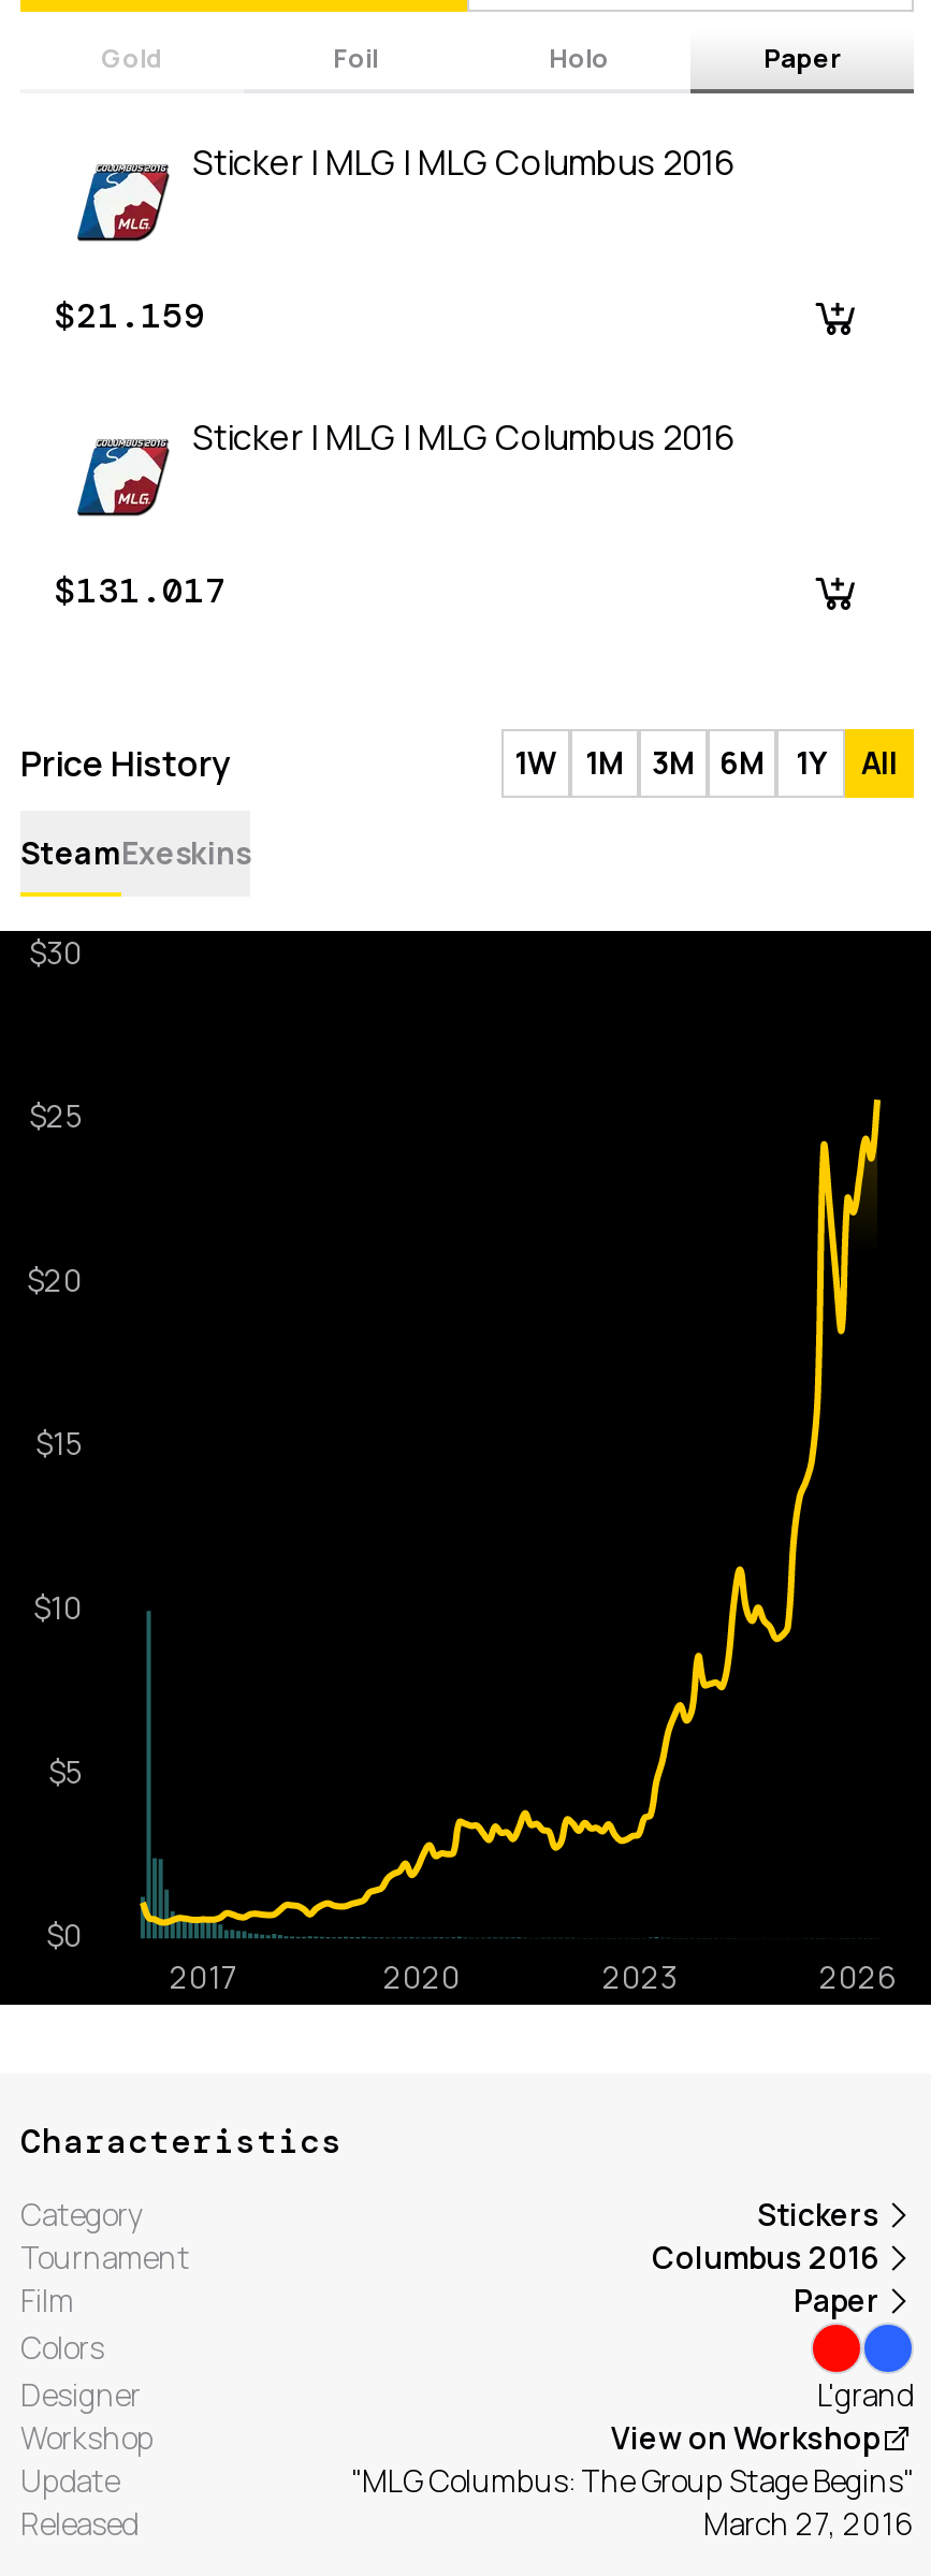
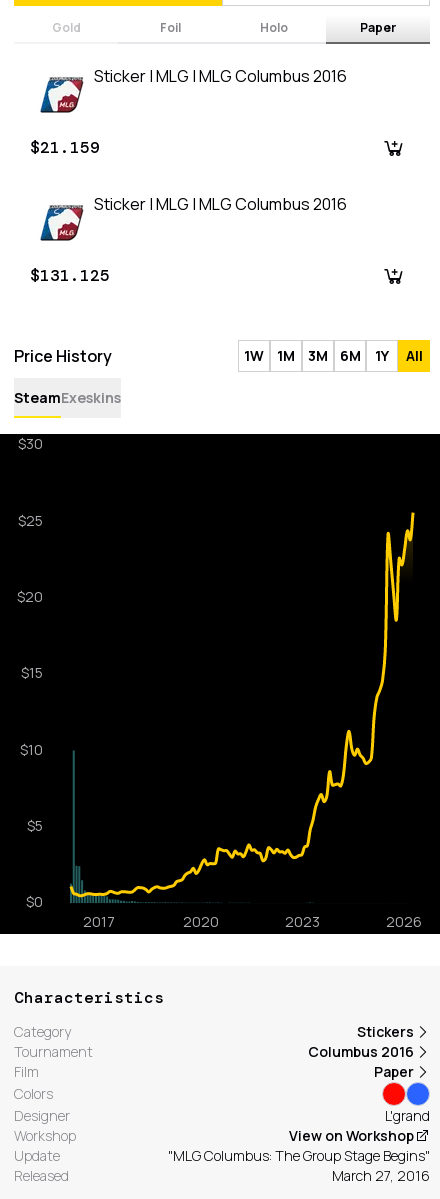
- $131.017
+ $131.125
